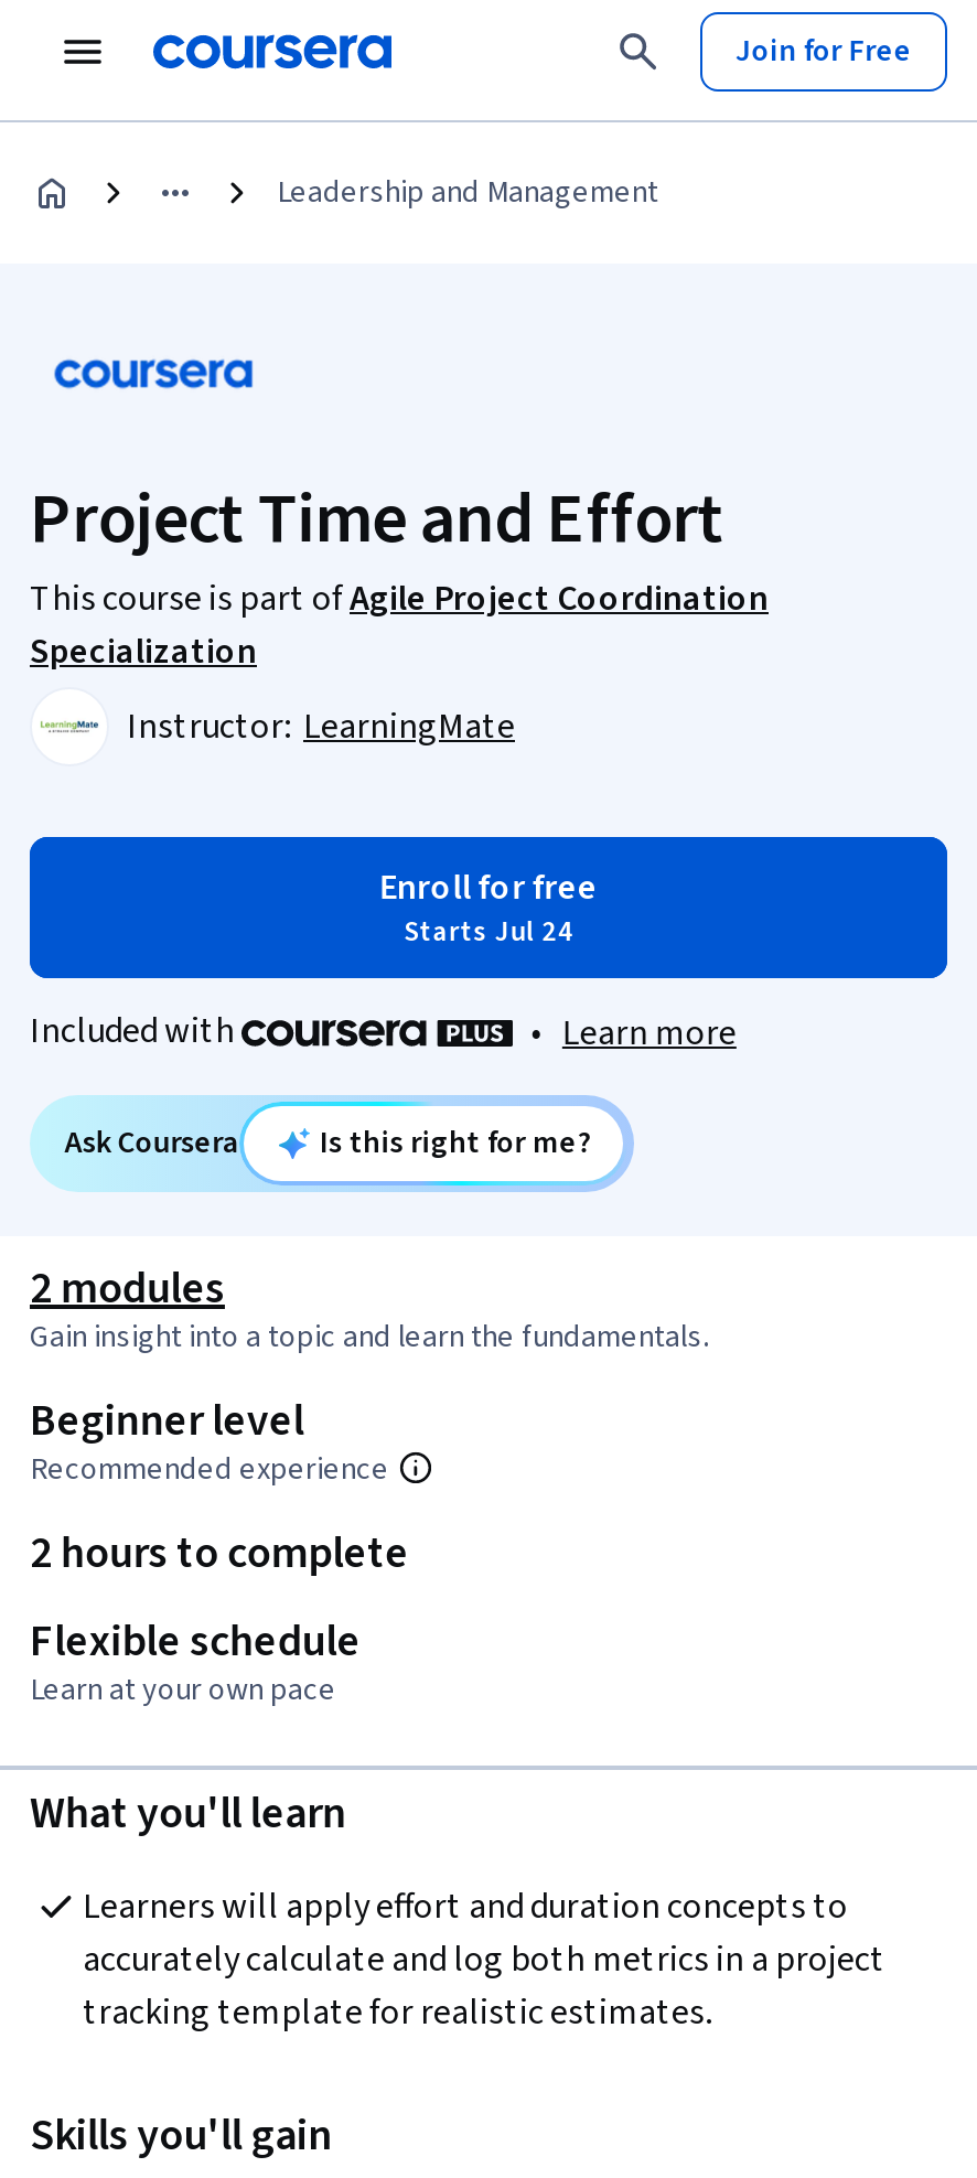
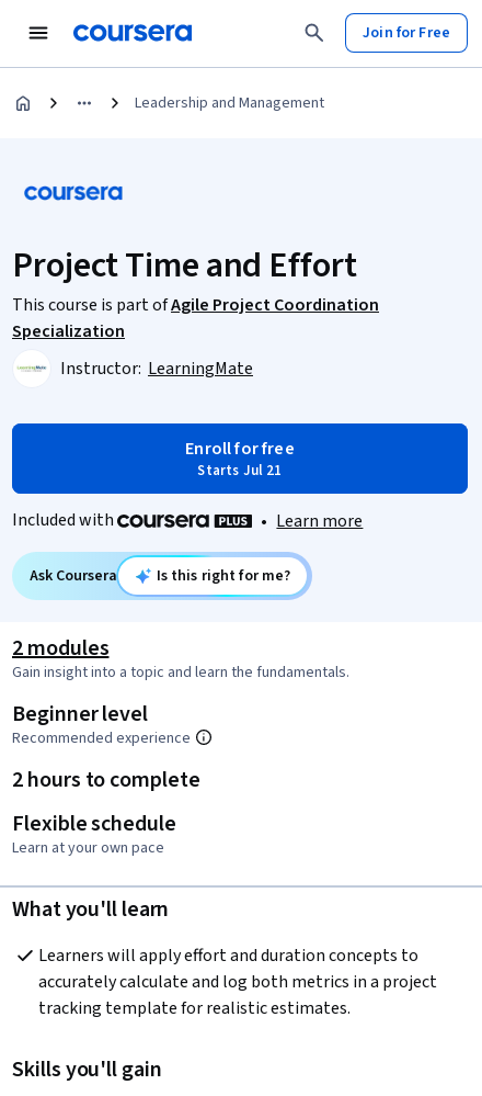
- Starts Jul 24
+ Starts Jul 21
